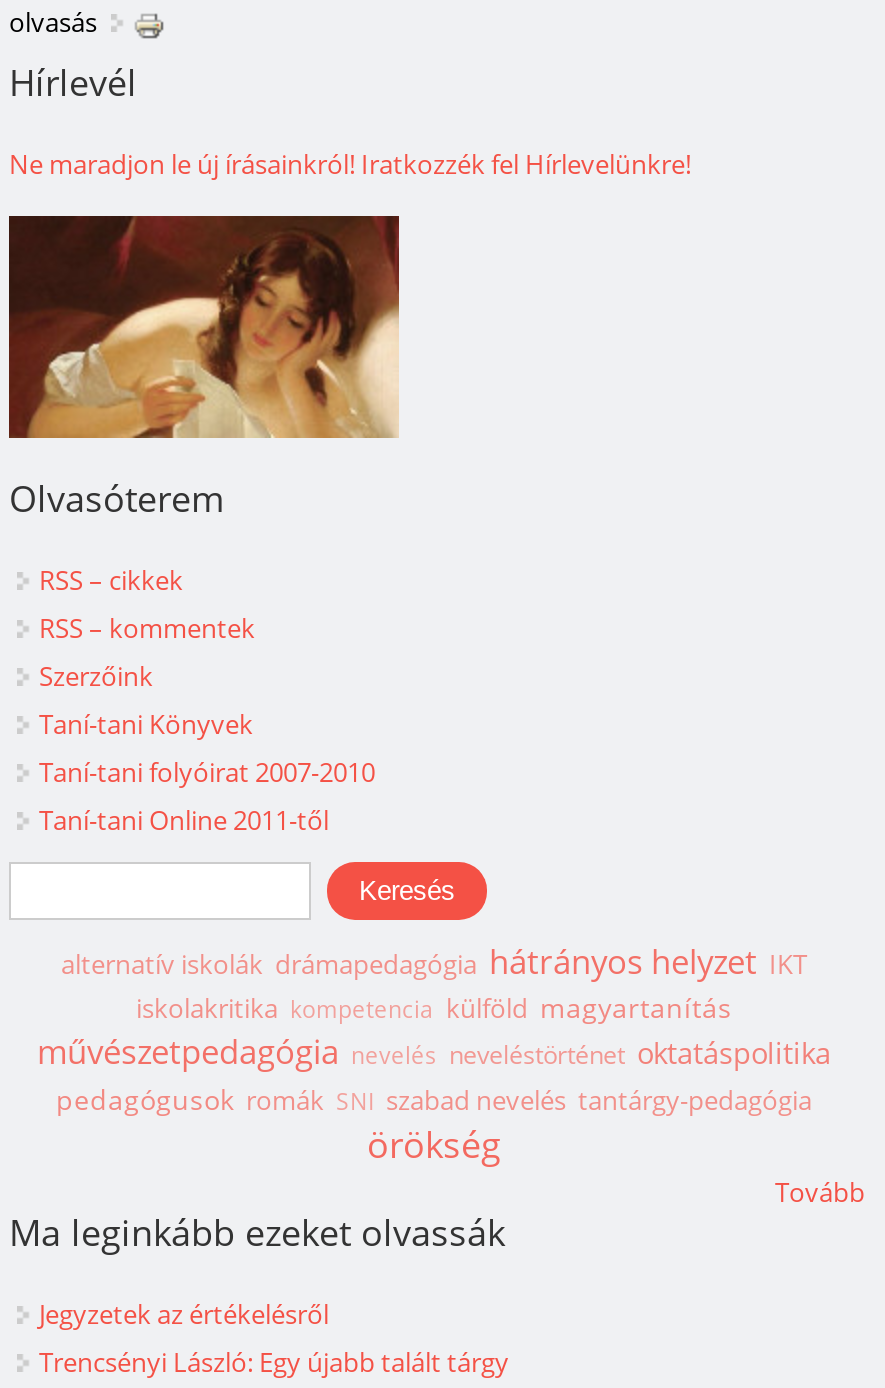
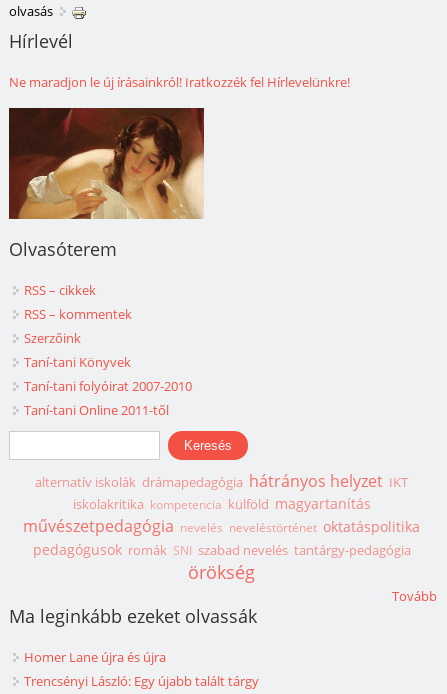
- Jegyzetek az értékelésről
+ Homer Lane újra és újra
